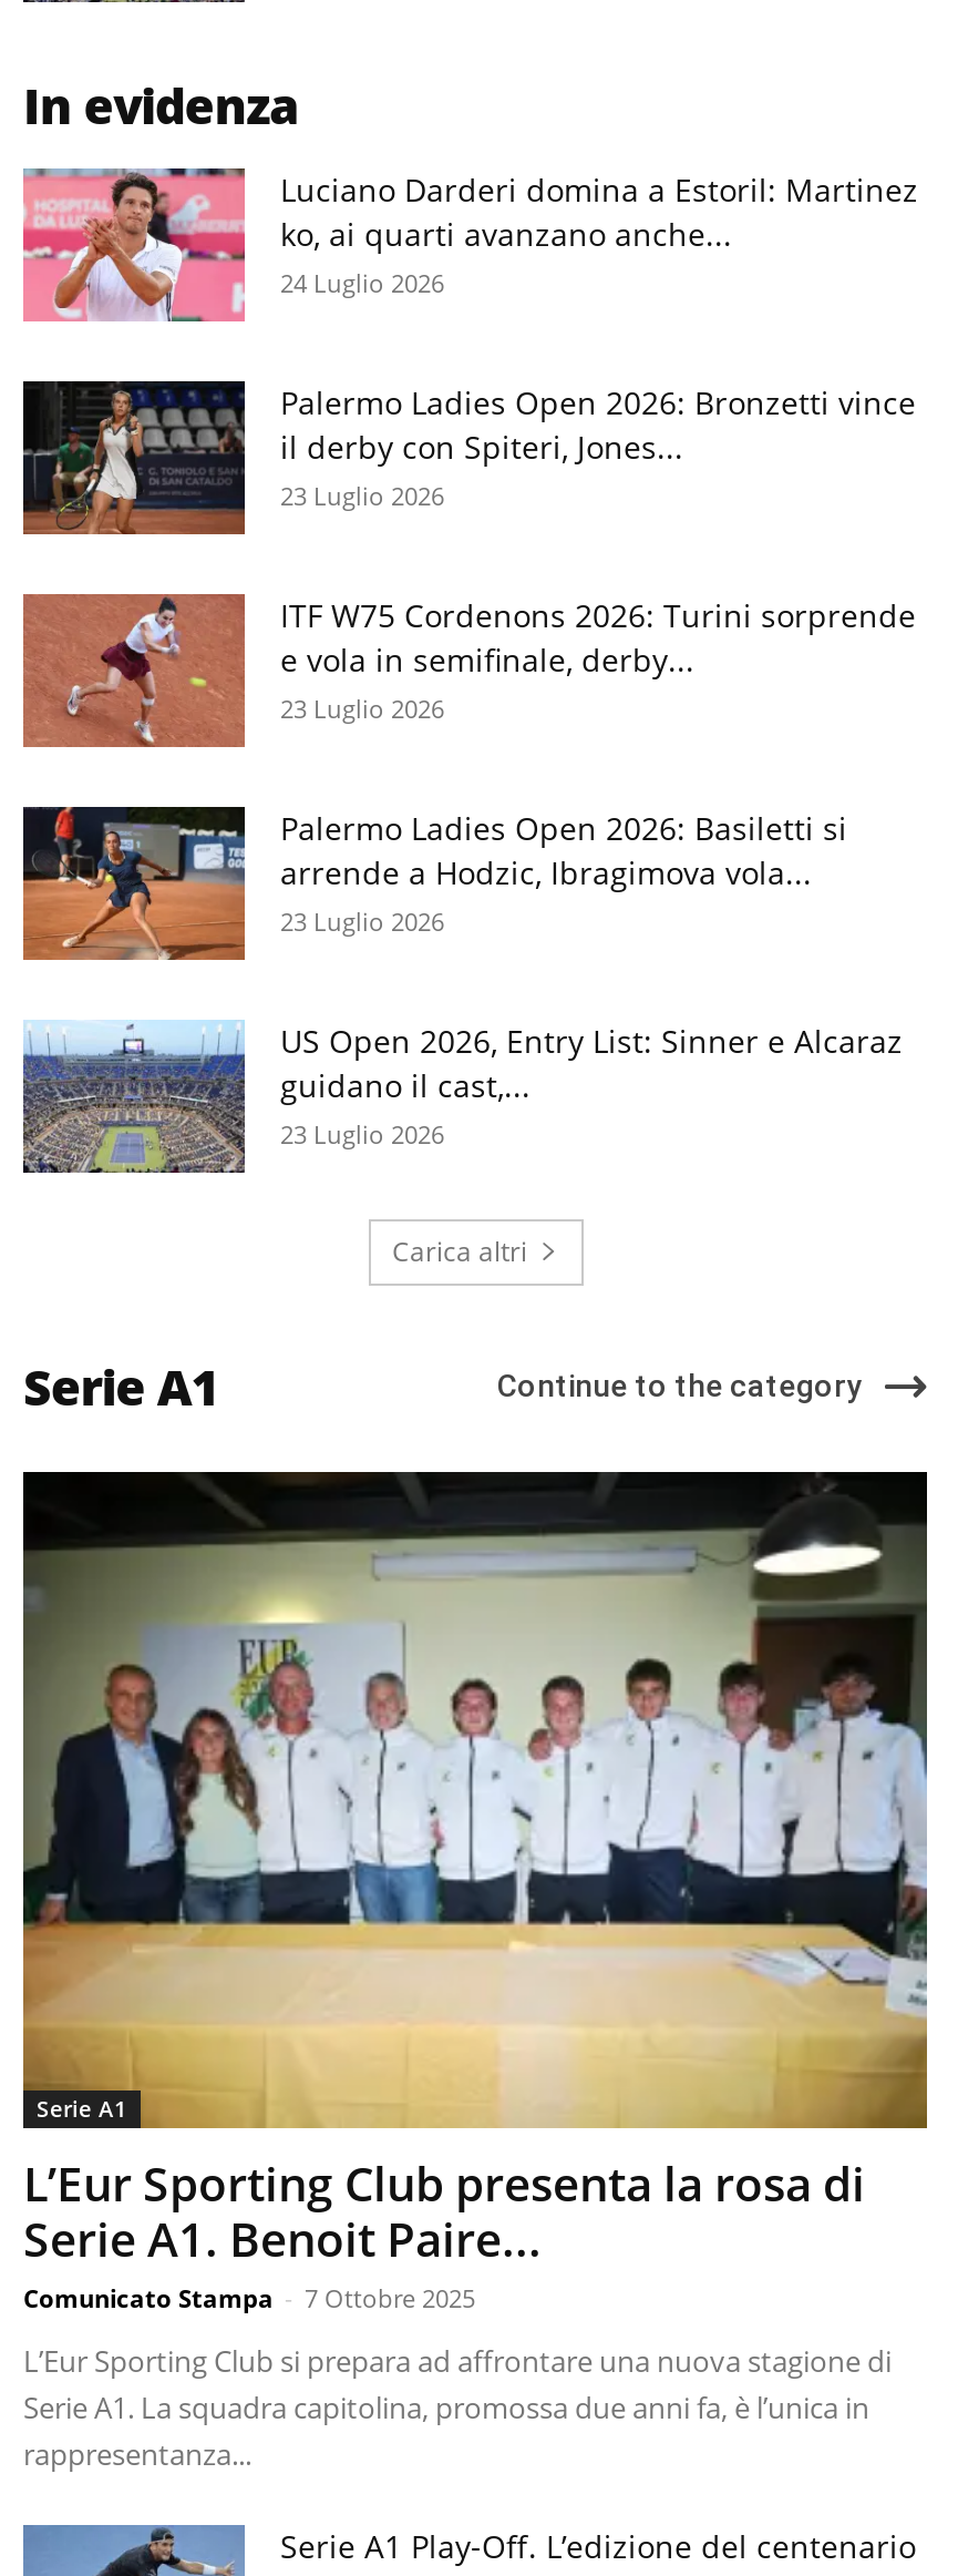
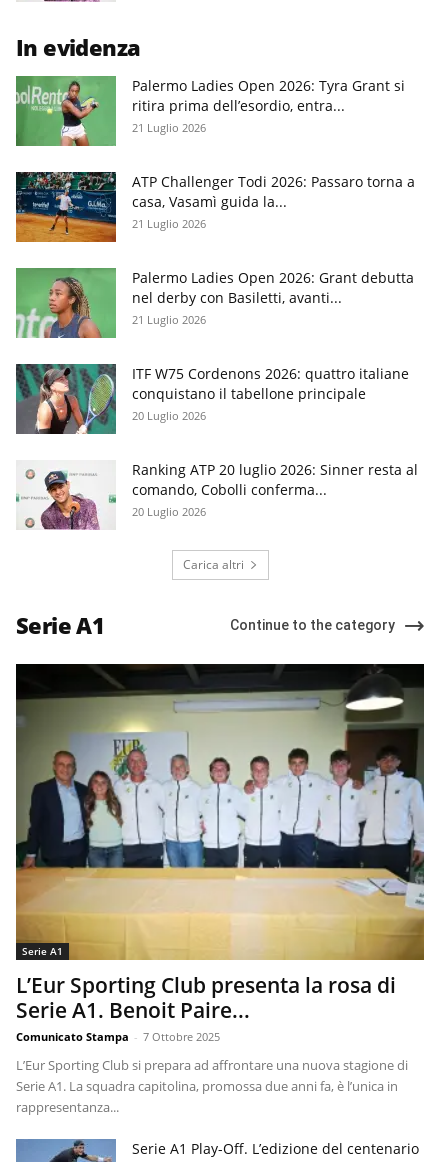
- [image]
- Luciano Darderi domina a Estoril: Martinez
- ko, ai quarti avanzano anche...
- 24 Luglio 2026
+ [image]
+ Palermo Ladies Open 2026: Tyra Grant si
+ ritira prima dell’esordio, entra...
+ 21 Luglio 2026

- [image]
- Palermo Ladies Open 2026: Bronzetti vince
- il derby con Spiteri, Jones...
- 23 Luglio 2026
+ [image]
+ ATP Challenger Todi 2026: Passaro torna a
+ casa, Vasamì guida la...
+ 21 Luglio 2026

- [image]
- ITF W75 Cordenons 2026: Turini sorprende
- e vola in semifinale, derby...
- 23 Luglio 2026
+ [image]
+ Palermo Ladies Open 2026: Grant debutta
+ nel derby con Basiletti, avanti...
+ 21 Luglio 2026

- [image]
- Palermo Ladies Open 2026: Basiletti si
- arrende a Hodzic, Ibragimova vola...
- 23 Luglio 2026
+ [image]
+ ITF W75 Cordenons 2026: quattro italiane
+ conquistano il tabellone principale
+ 20 Luglio 2026

- [image]
- US Open 2026, Entry List: Sinner e Alcaraz
- guidano il cast,...
- 23 Luglio 2026
+ [image]
+ Ranking ATP 20 luglio 2026: Sinner resta al
+ comando, Cobolli conferma...
+ 20 Luglio 2026
